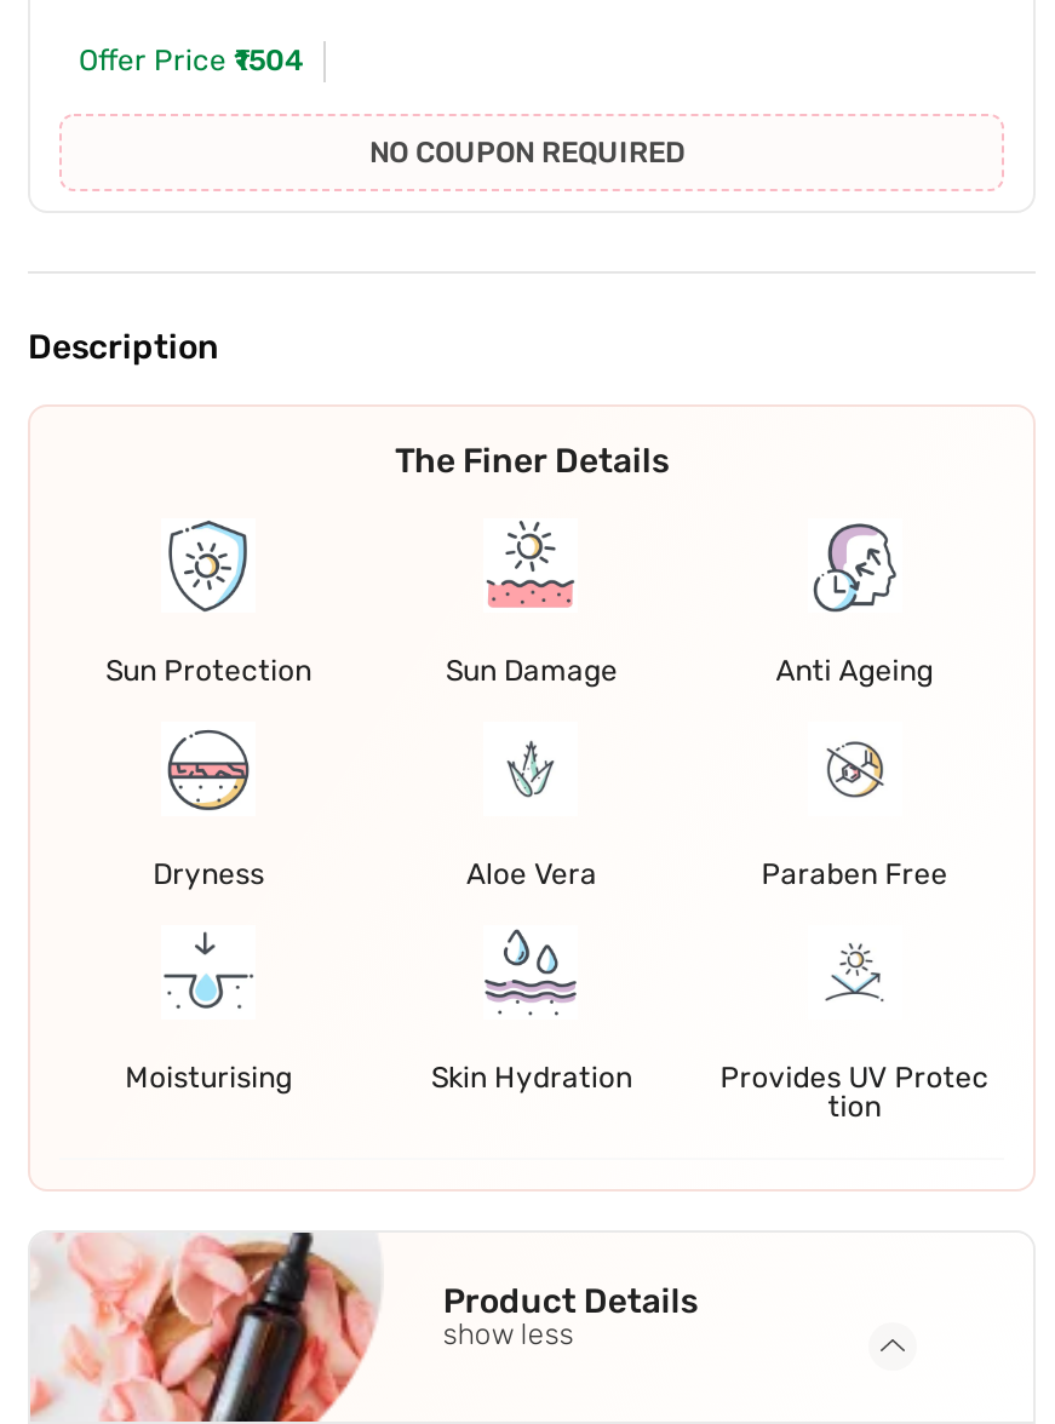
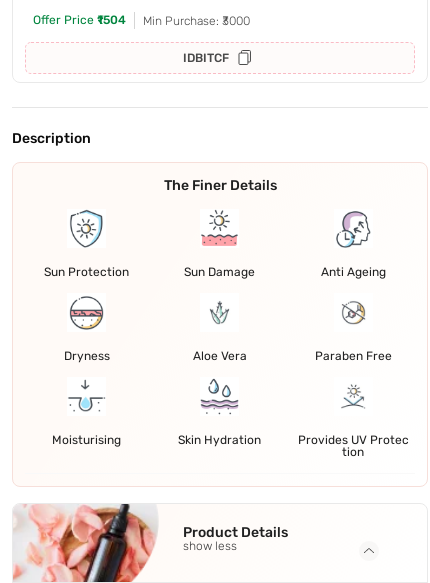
- NO COUPON REQUIRED
+ Min Purchase: ₹3000
+ IDBITCF
